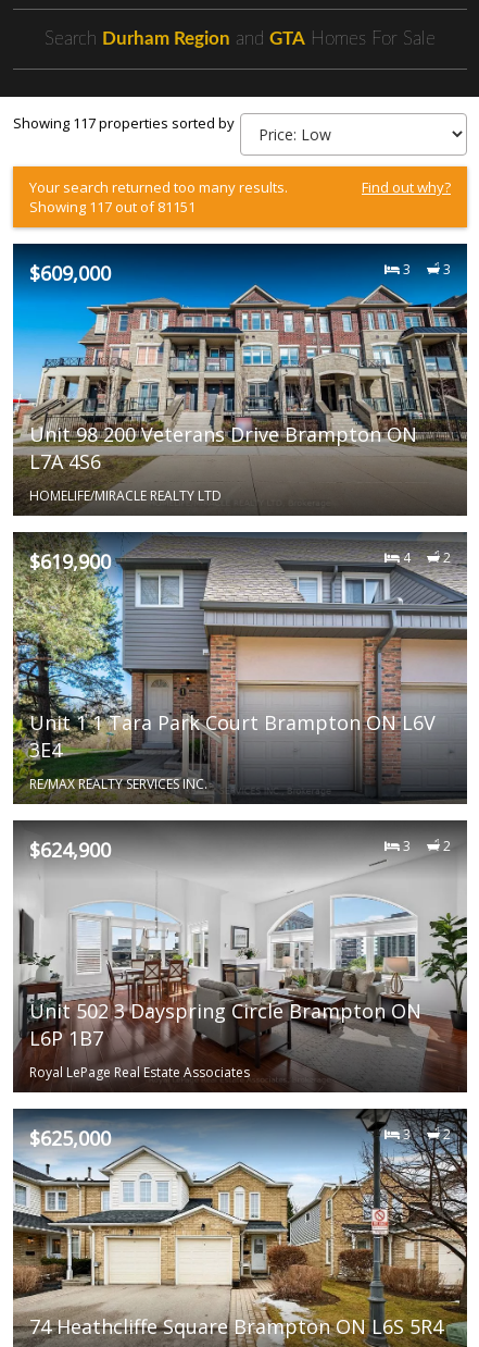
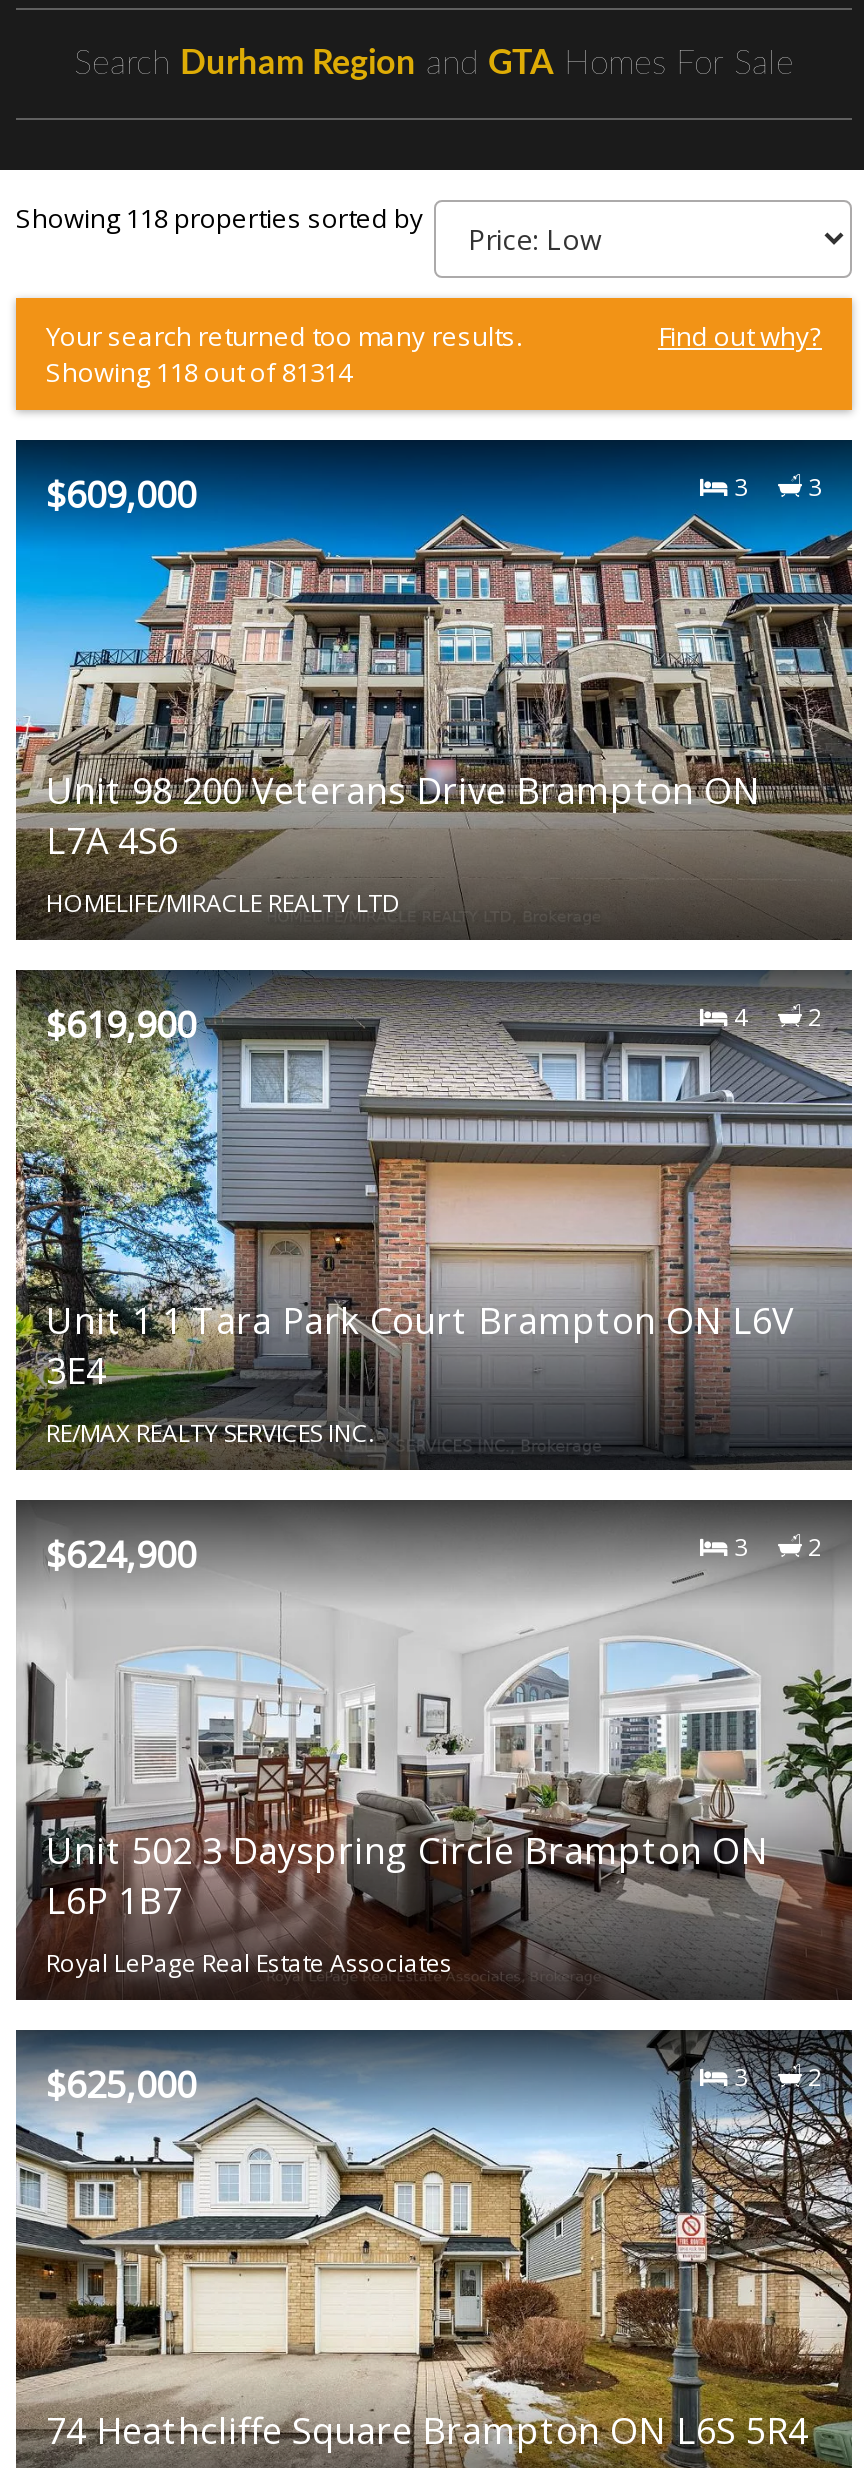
- Showing 117 properties sorted by
+ Showing 118 properties sorted by

- Showing 117 out of 81151
+ Showing 118 out of 81314
